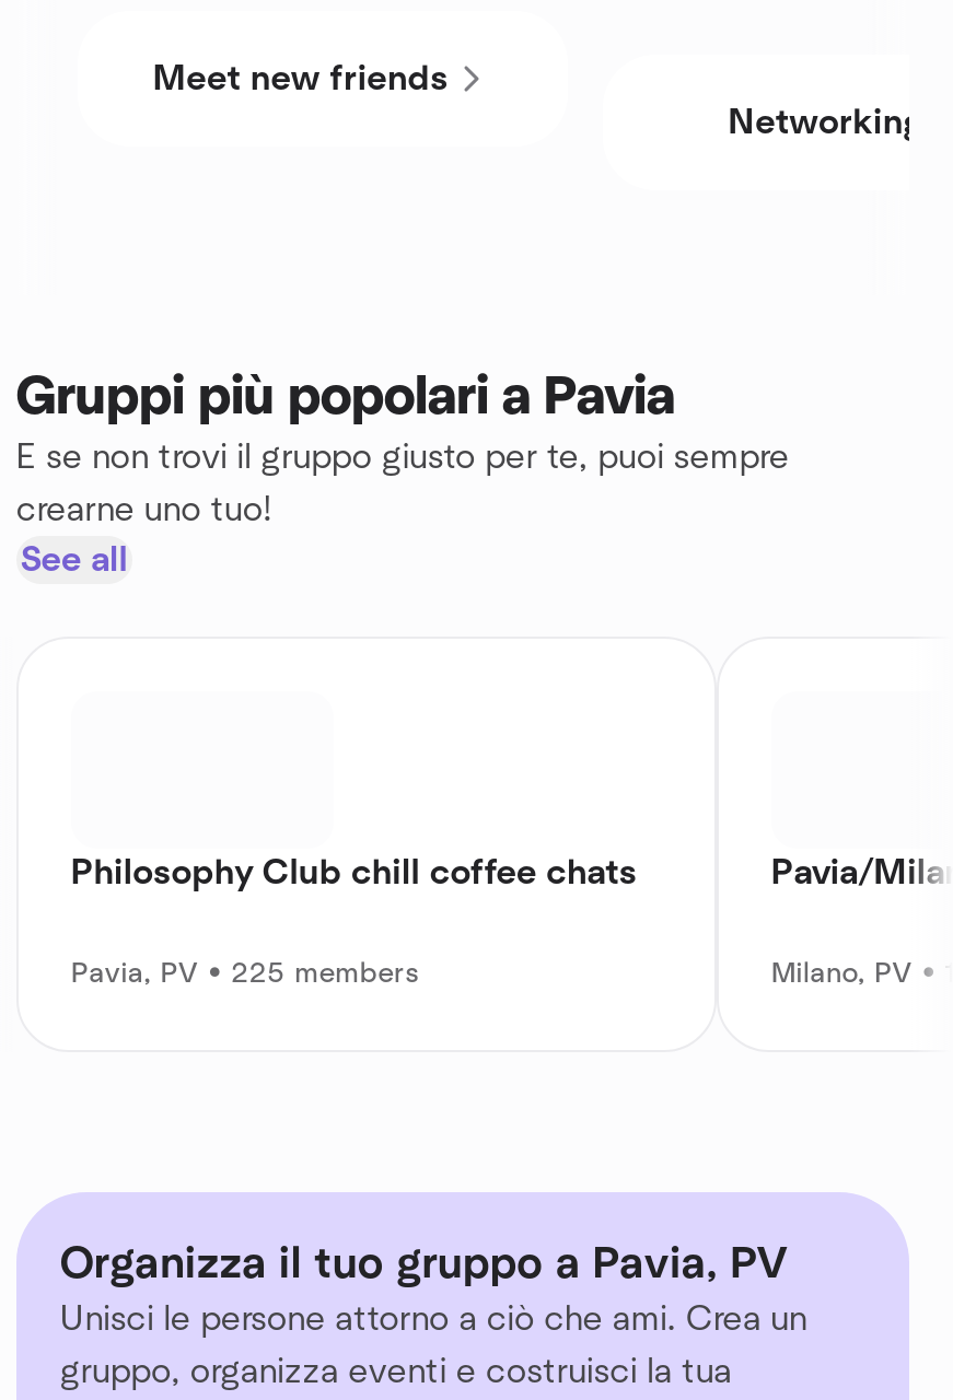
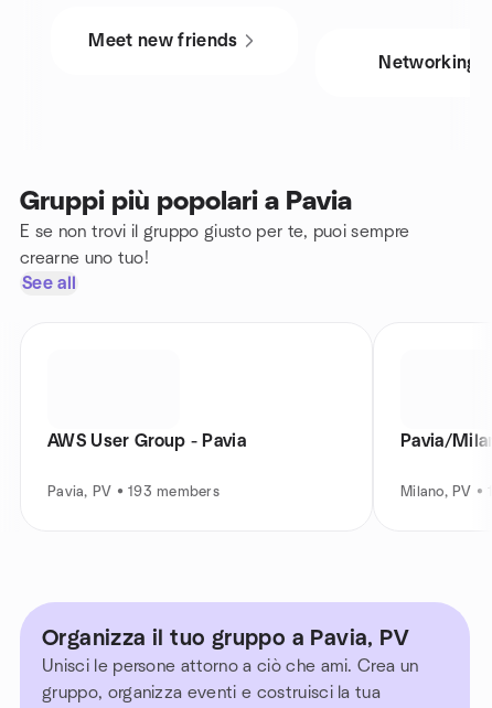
- Philosophy Club chill coffee chats
+ AWS User Group - Pavia

- Pavia, PV • 225 members
+ Pavia, PV • 193 members
